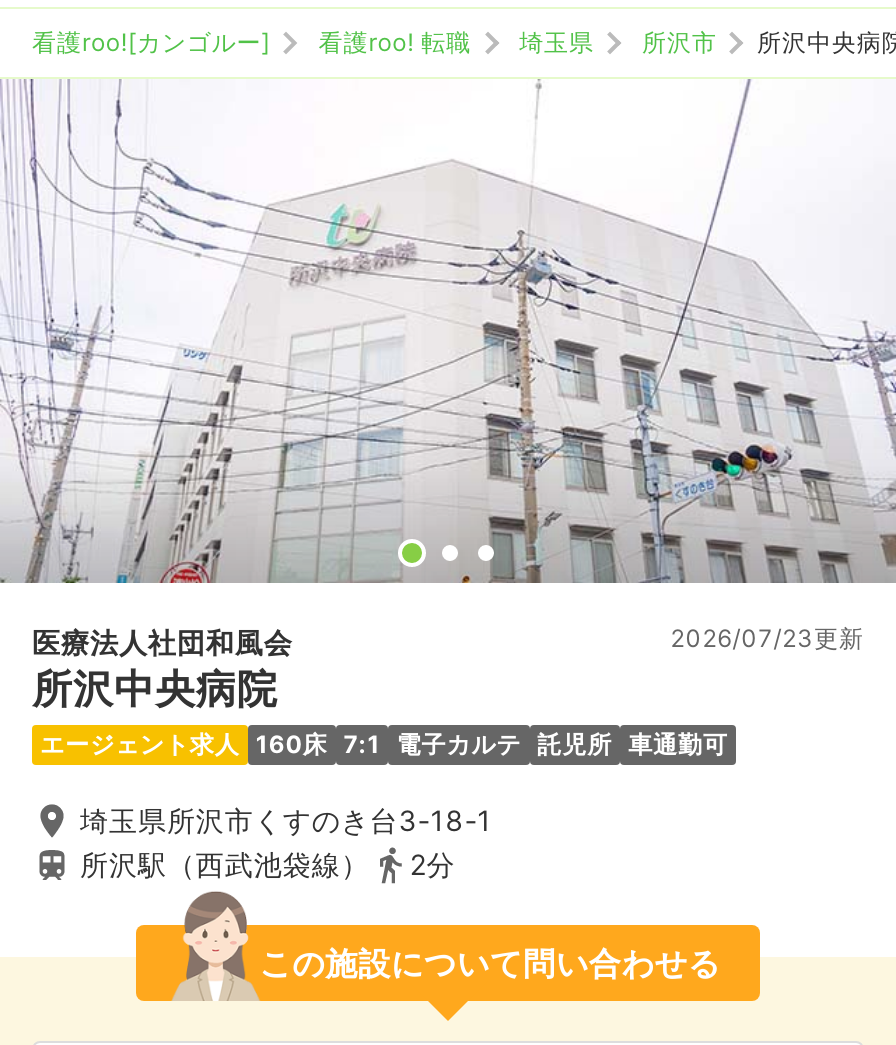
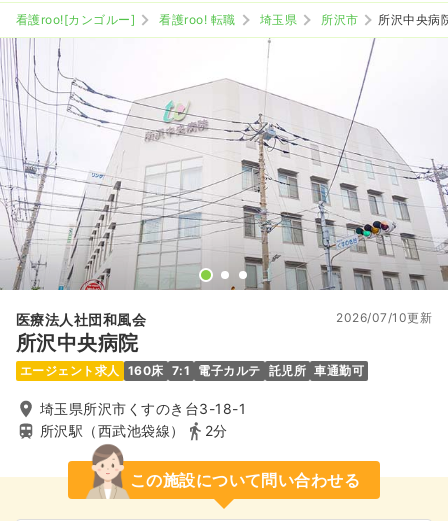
- 2026/07/23更新
+ 2026/07/10更新
